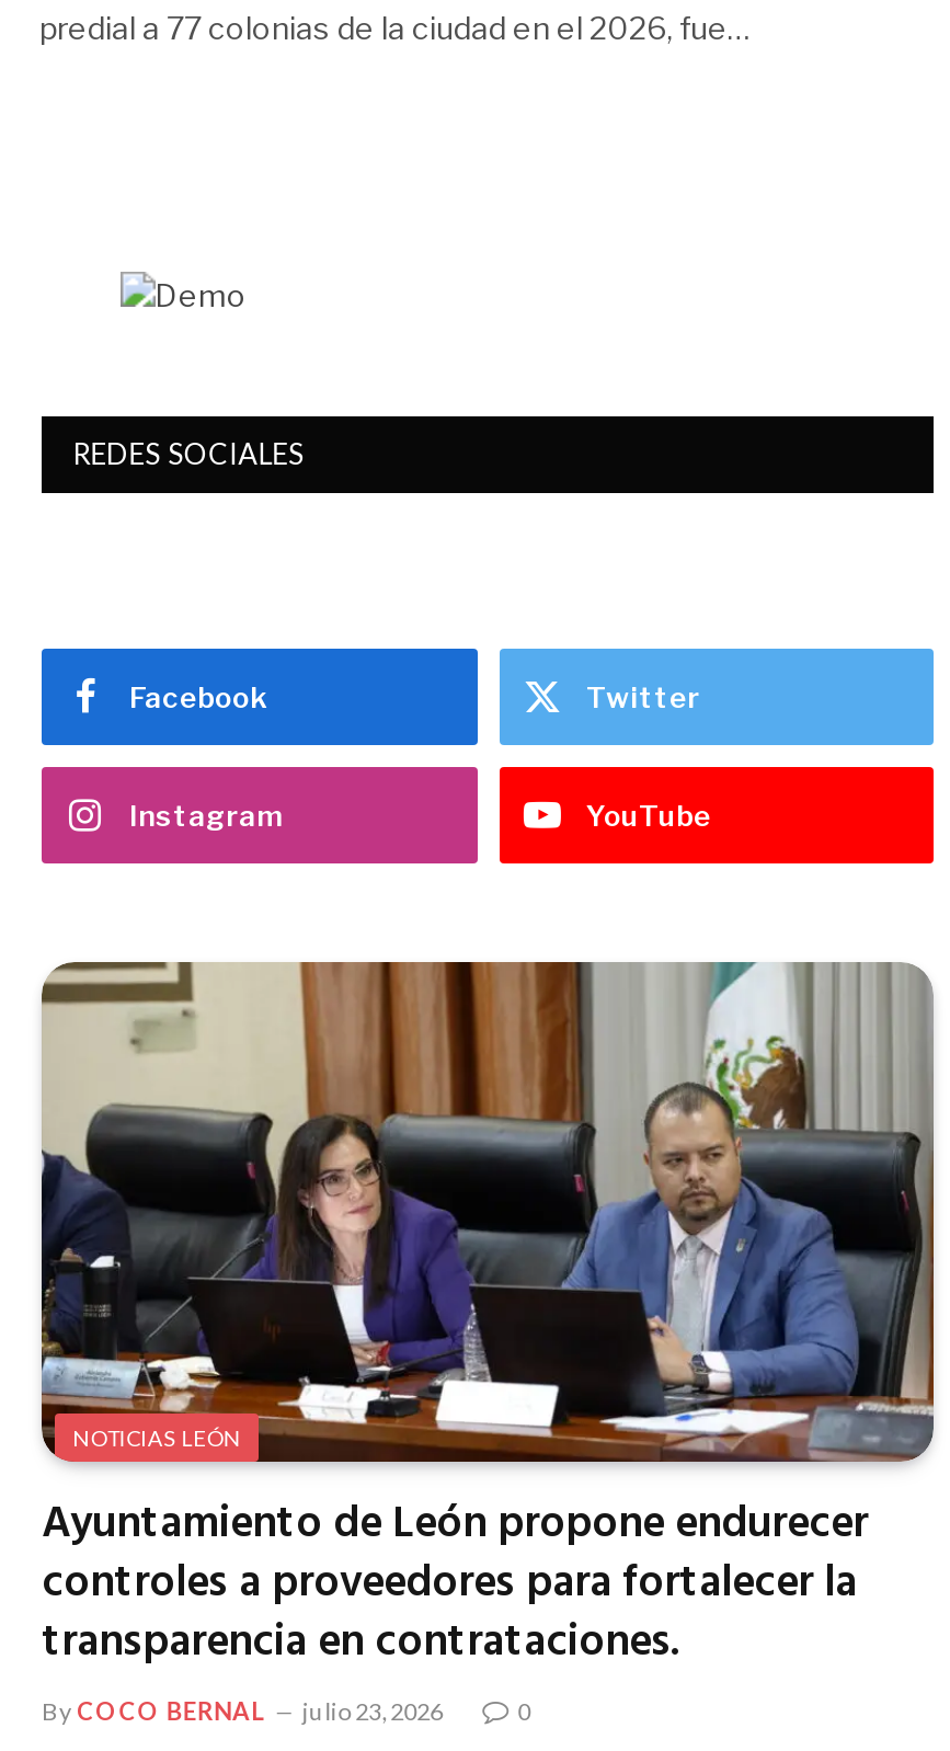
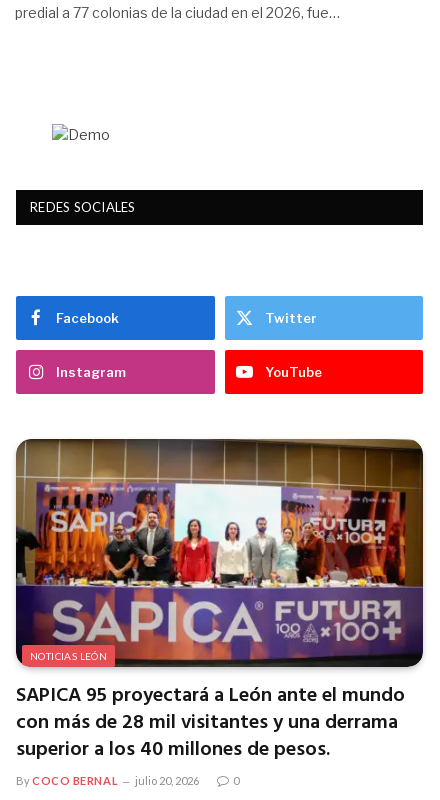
- [image]
- Ayuntamiento de León propone endurecer
- controles a proveedores para fortalecer la
- transparencia en contrataciones.
+ [image]
+ SAPICA 95 proyectará a León ante el mundo
+ con más de 28 mil visitantes y una derrama
+ superior a los 40 millones de pesos.

- By COCO BERNAL julio 23, 2026
+ By COCO BERNAL julio 20, 2026
